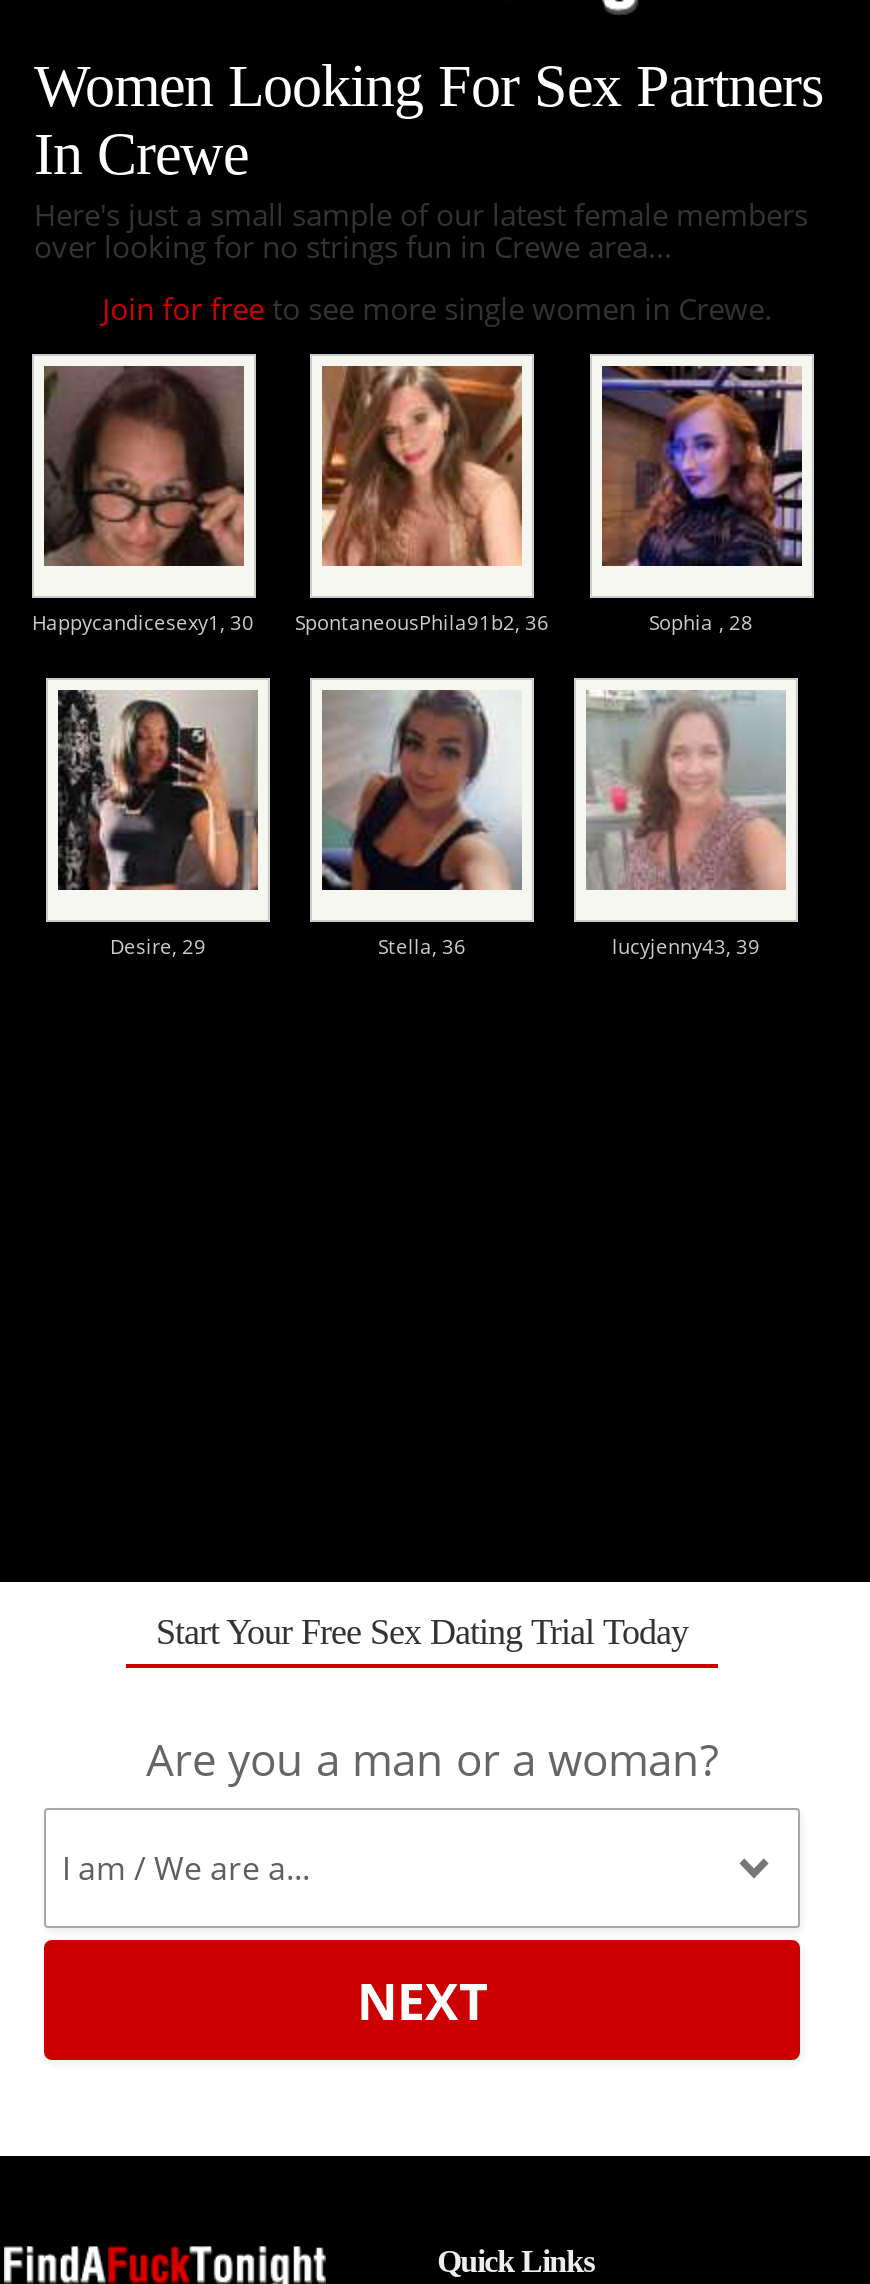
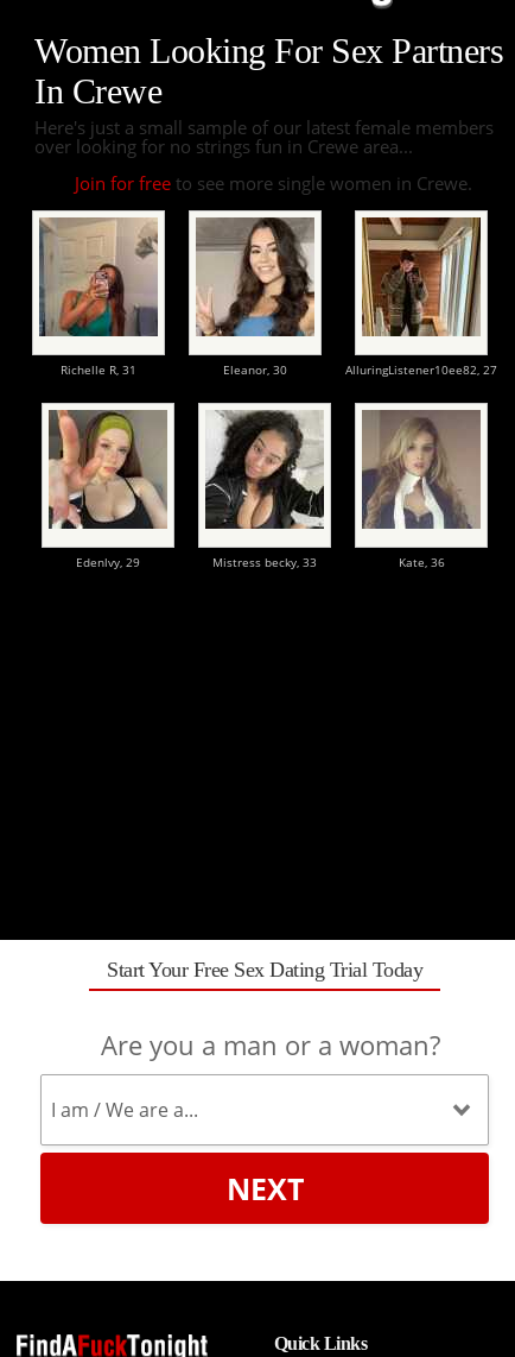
- [image]
- Happycandicesexy1, 30
- SpontaneousPhila91b2, 36
- Sophia , 28
+ [image]
+ Richelle R, 31
+ Eleanor, 30
+ AlluringListener10ee82, 27

- [image]
+ [image]

- [image]
+ [image]

- [image]
+ [image]

- [image]
- Desire, 29
- Stella, 36
- lucyjenny43, 39
+ [image]
+ Edenlvy, 29
+ Mistress becky, 33
+ Kate, 36

- [image]
+ [image]
